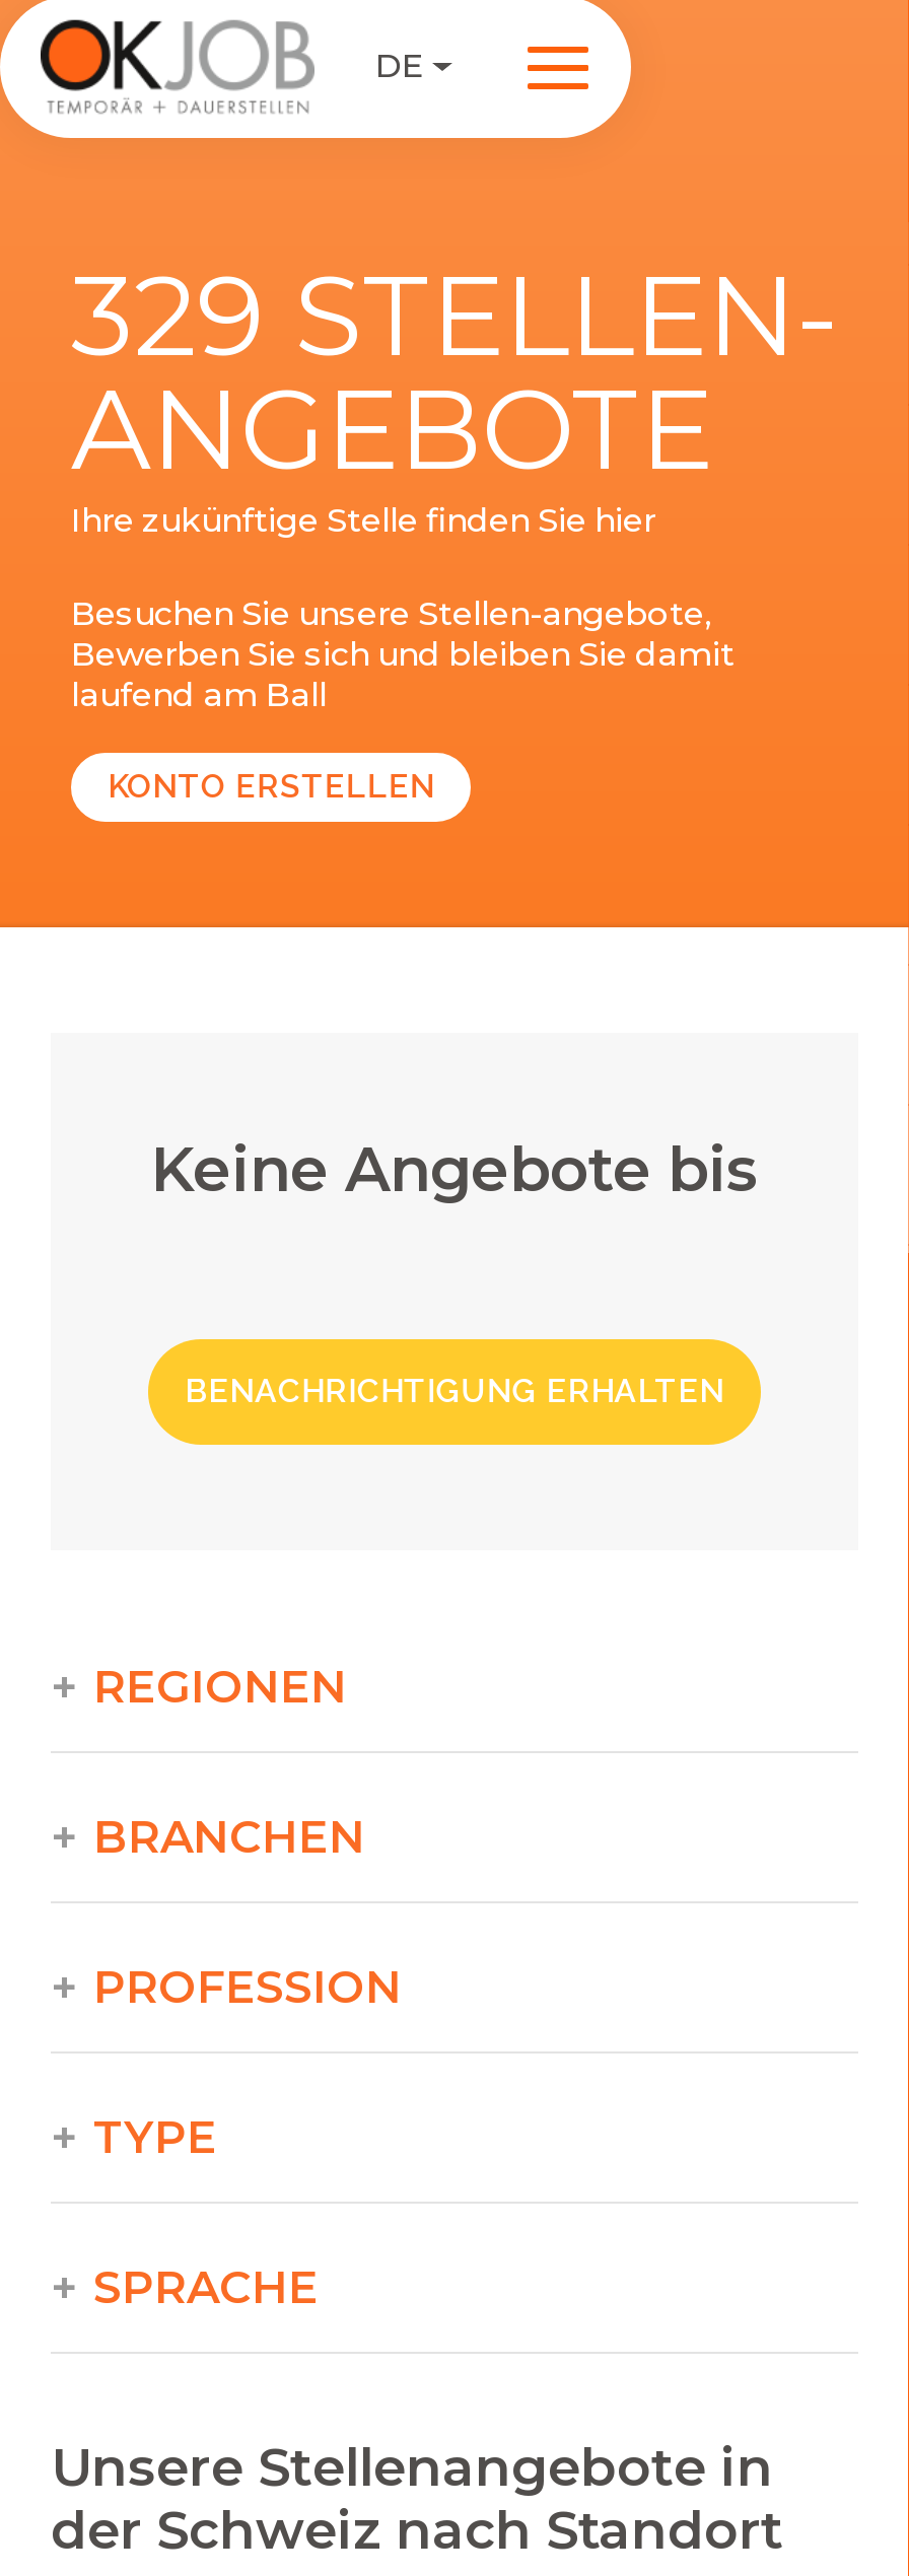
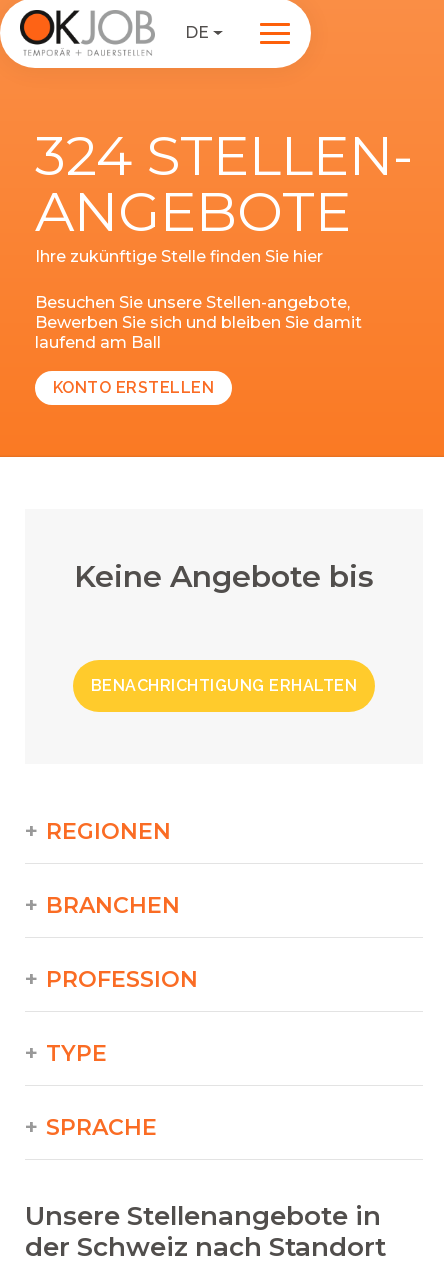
- 329 STELLEN-
+ 324 STELLEN-
